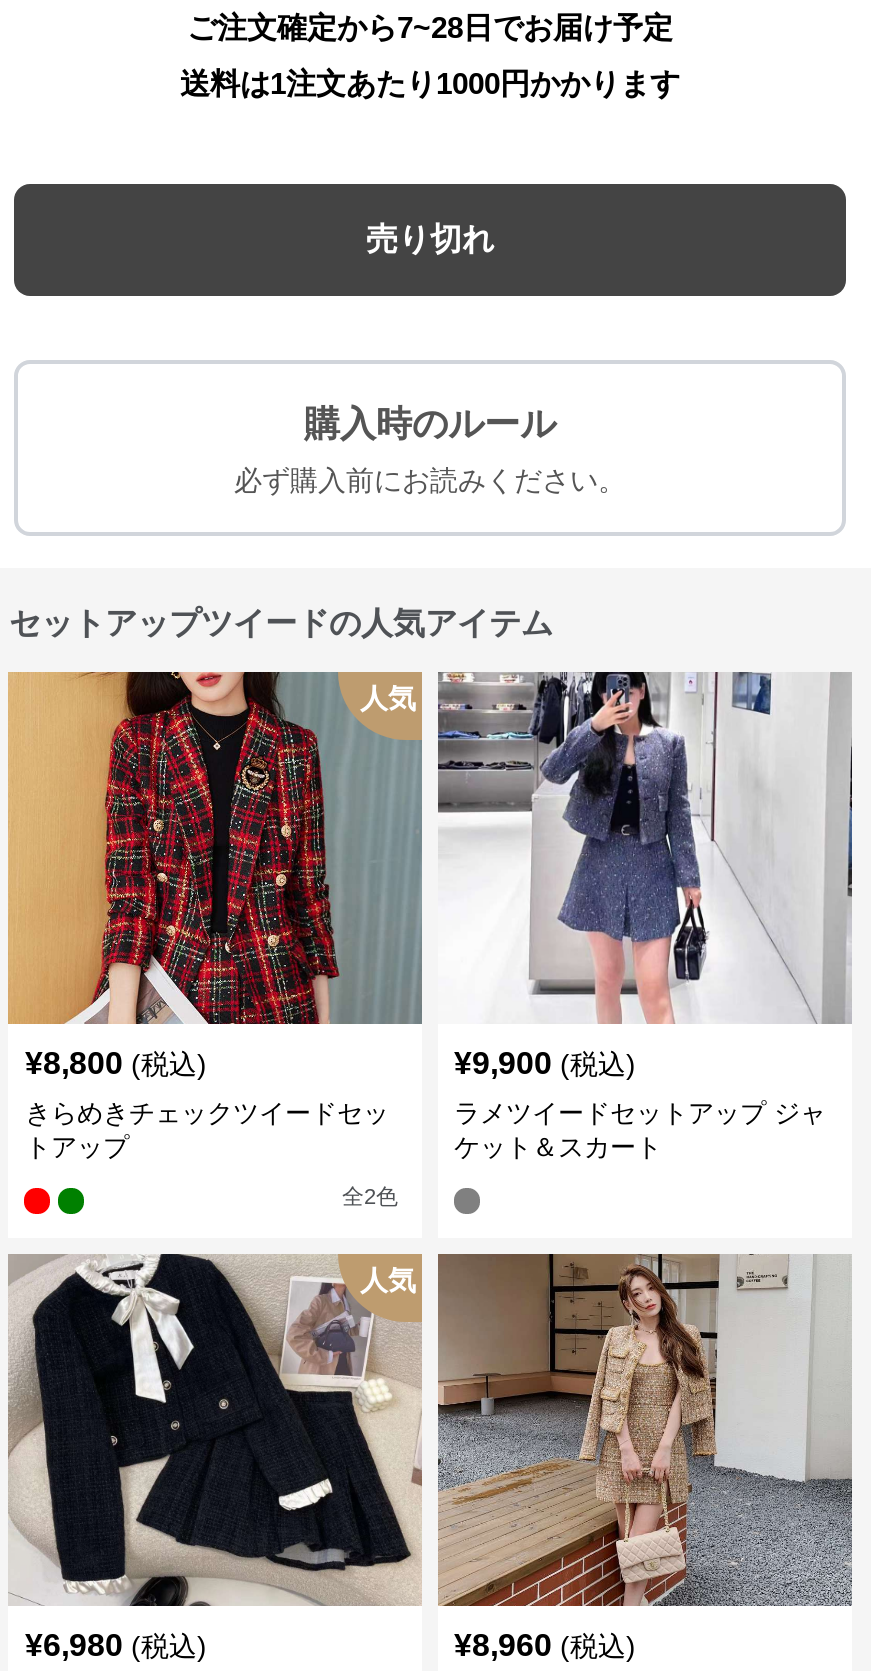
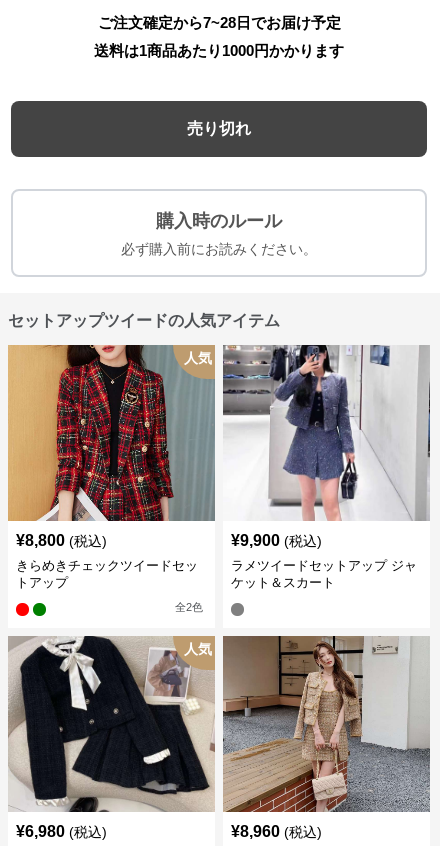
- 送料は1注文あたり1000円かかります
+ 送料は1商品あたり1000円かかります
